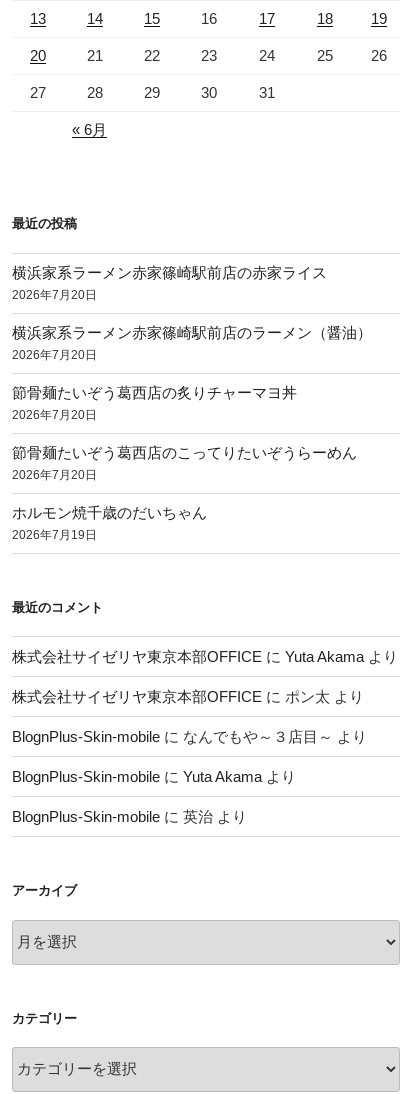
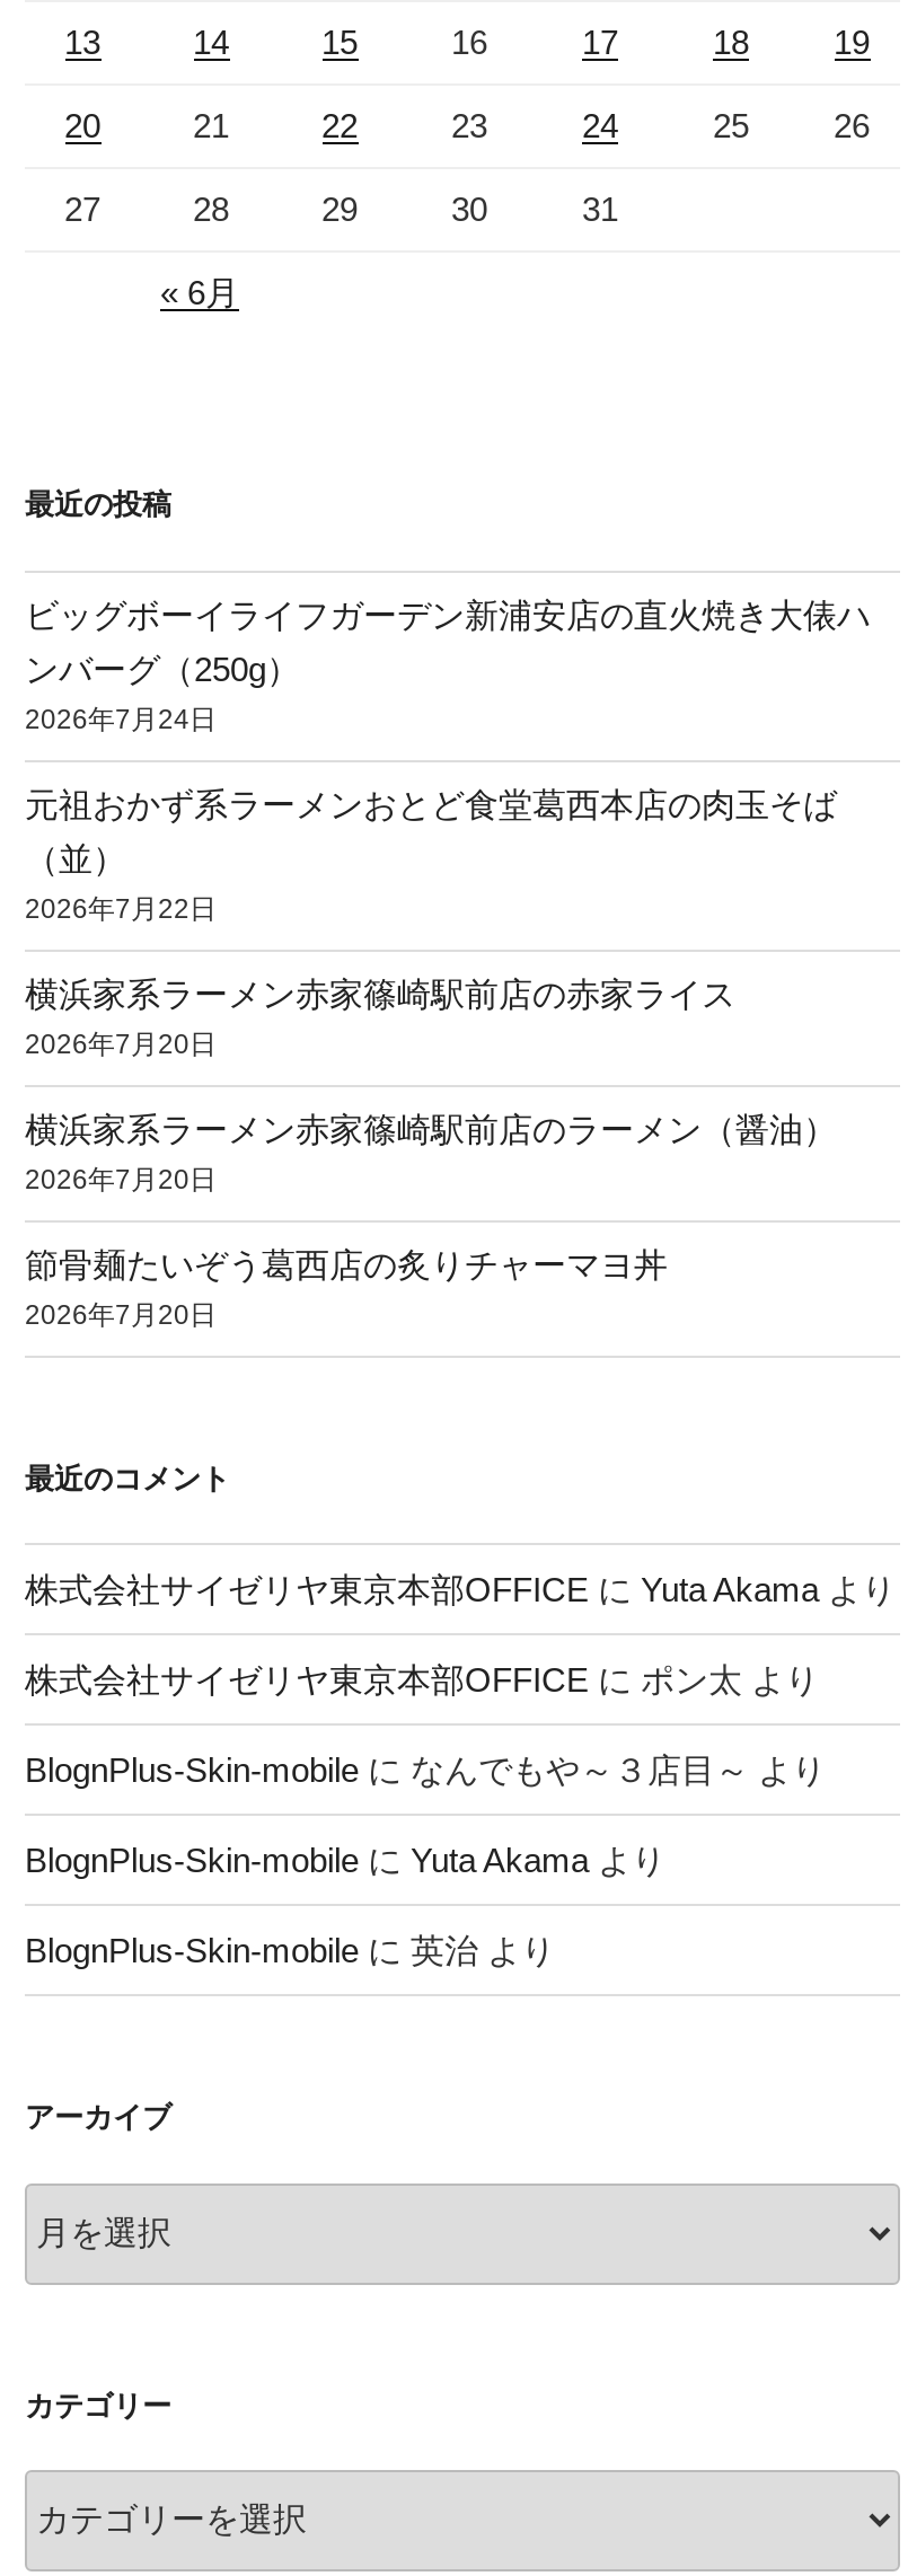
+ ビッグボーイライフガーデン新浦安店の直火焼き大俵ハ
+ ンバーグ（250g）
+ 2026年7月24日
+ 元祖おかず系ラーメンおとど食堂葛西本店の肉玉そば
+ （並）
+ 2026年7月22日

moved down: 横浜家系ラーメン赤家篠崎駅前店の赤家ライス | 2026年7月20日 | 横浜家系ラーメン赤家篠崎駅前店のラーメン（醤油） | 2026年7月20日 | 節骨麺たいぞう葛西店の炙りチャーマヨ丼 | 2026年7月20日

- 節骨麺たいぞう葛西店のこってりたいぞうらーめん
- 2026年7月20日
- ホルモン焼千歳のだいちゃん
- 2026年7月19日
